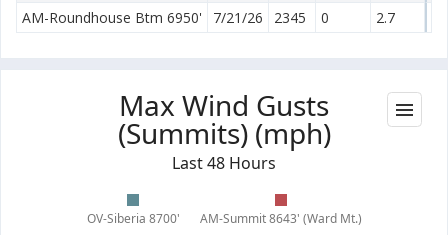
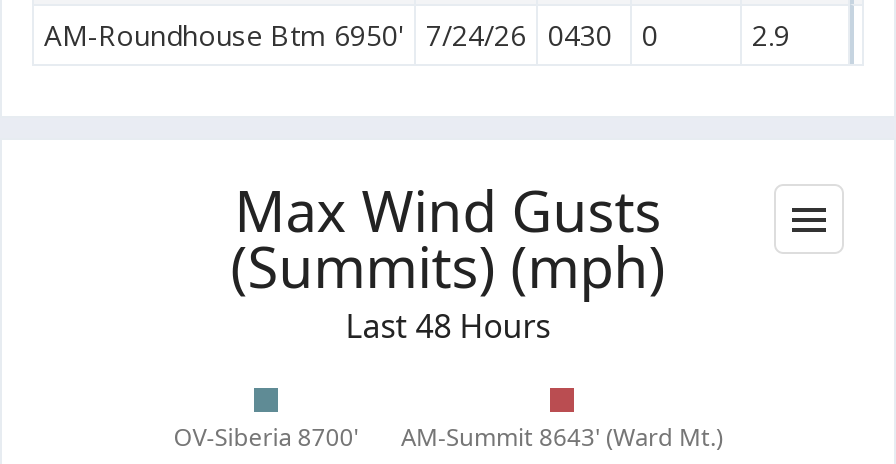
- AM-Roundhouse Btm 6950' 7/21/26 2345
+ AM-Roundhouse Btm 6950' 7/24/26 0430

- 2.7
+ 2.9
